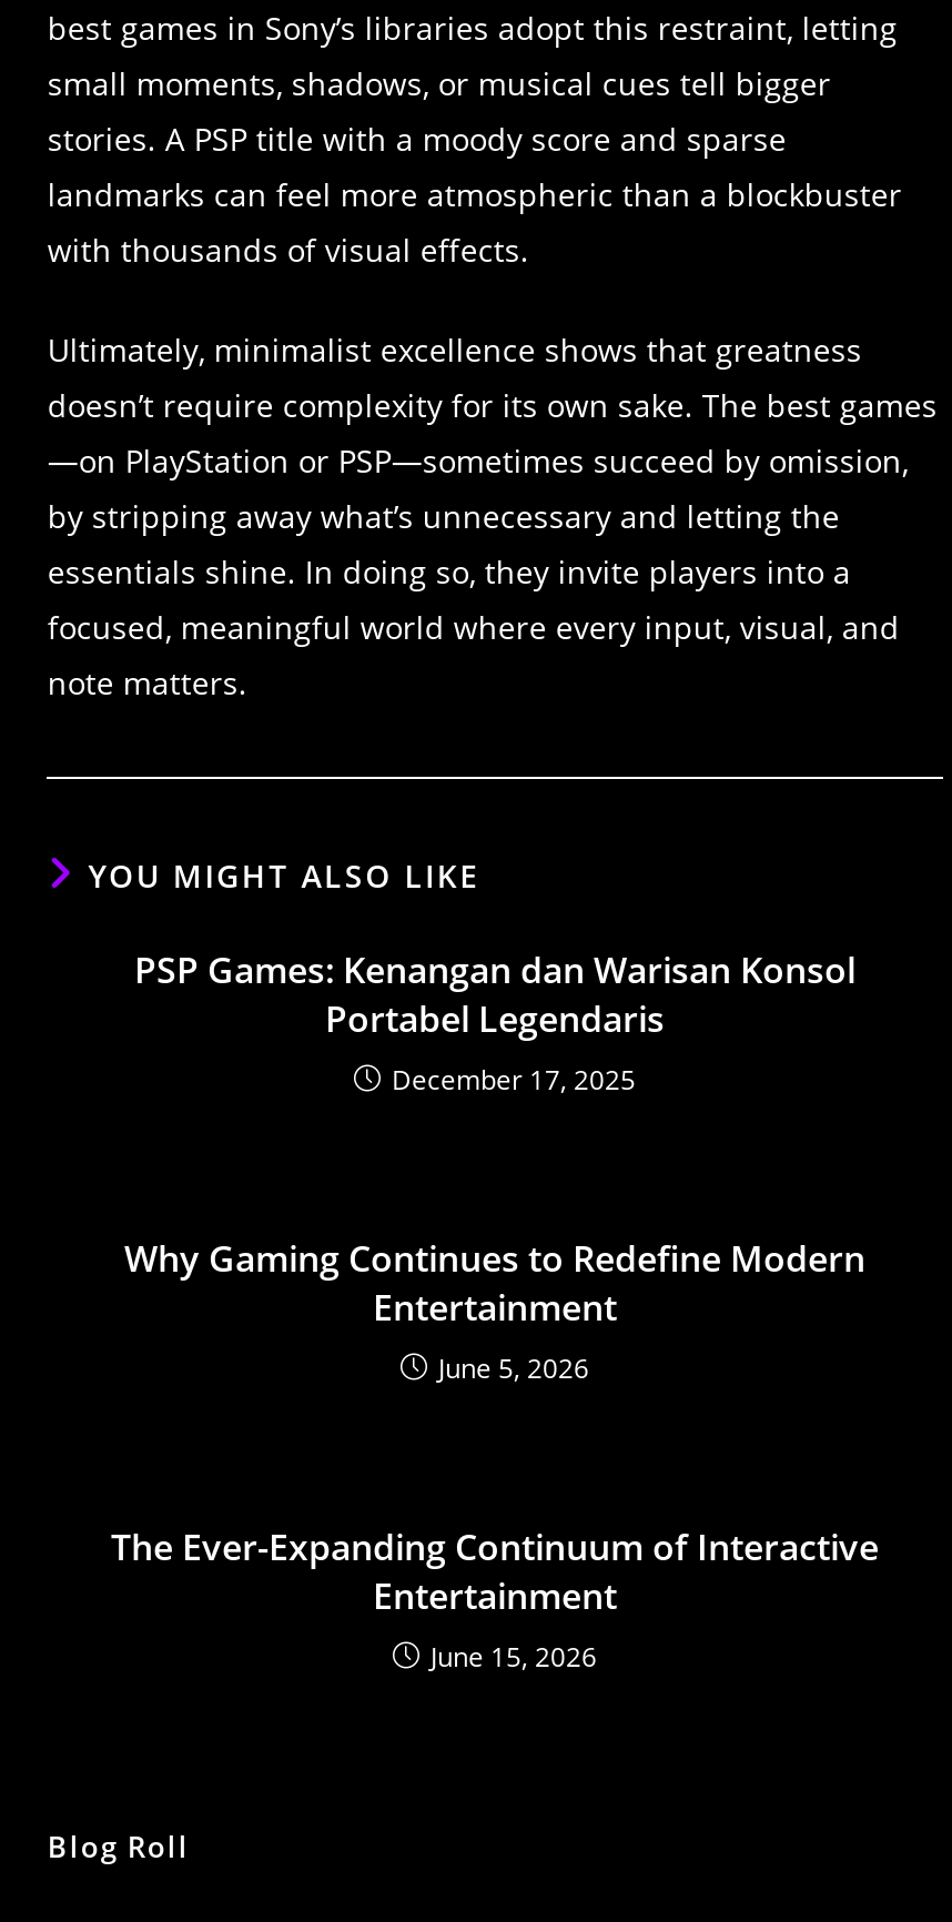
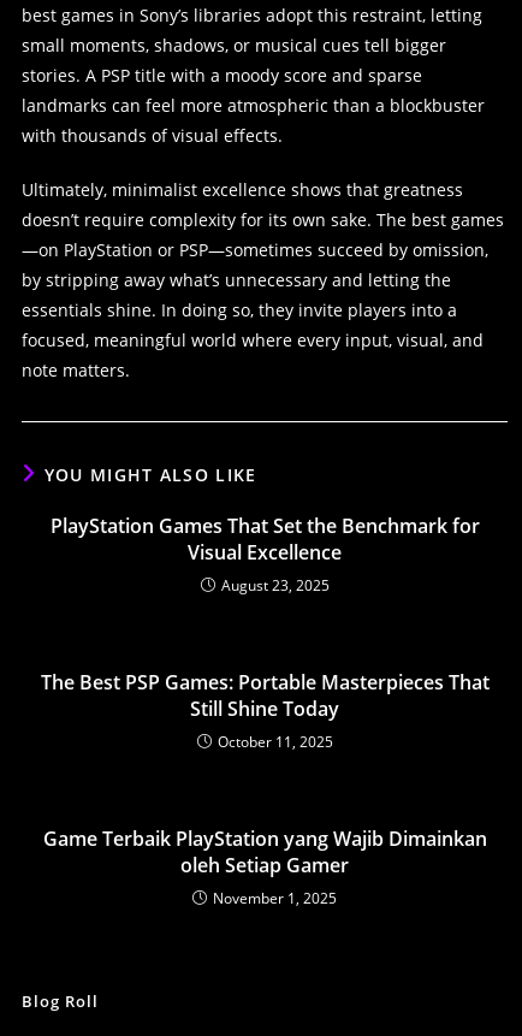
- PSP Games: Kenangan dan Warisan Konsol
- Portabel Legendaris
- December 17, 2025
+ PlayStation Games That Set the Benchmark for
+ Visual Excellence
+ August 23, 2025

- Why Gaming Continues to Redefine Modern
- Entertainment
- June 5, 2026
+ The Best PSP Games: Portable Masterpieces That
+ Still Shine Today
+ October 11, 2025

- The Ever-Expanding Continuum of Interactive
- Entertainment
- June 15, 2026
+ Game Terbaik PlayStation yang Wajib Dimainkan
+ oleh Setiap Gamer
+ November 1, 2025
